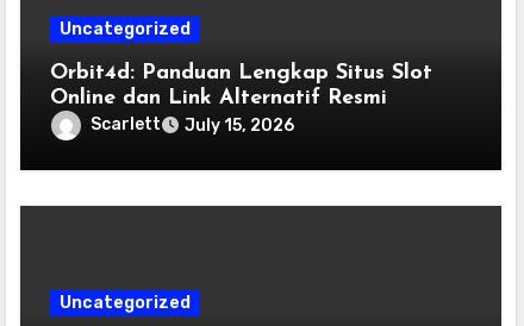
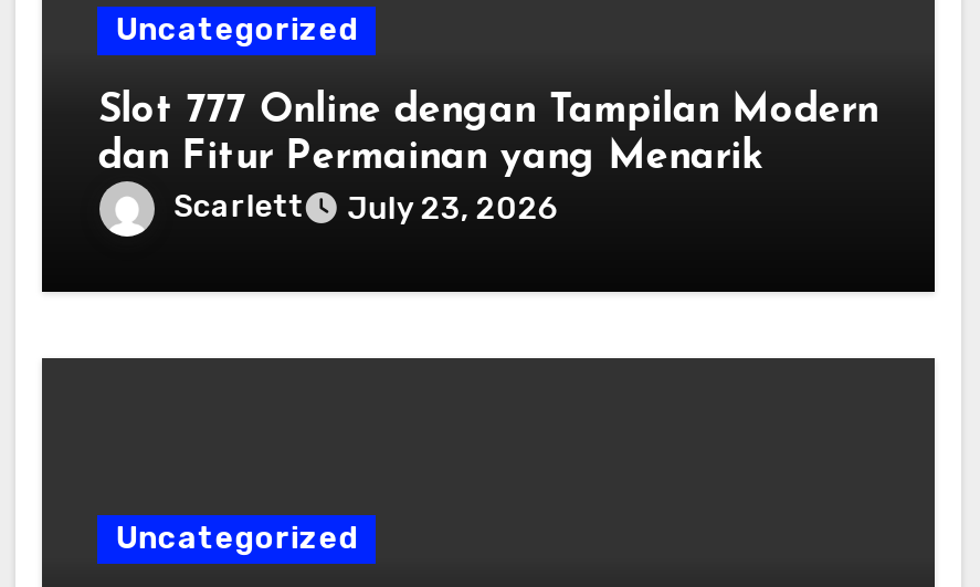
- Orbit4d: Panduan Lengkap Situs Slot
- Online dan Link Alternatif Resmi
+ Slot 777 Online dengan Tampilan Modern
+ dan Fitur Permainan yang Menarik

- Scarlett July 15, 2026
+ Scarlett July 23, 2026
